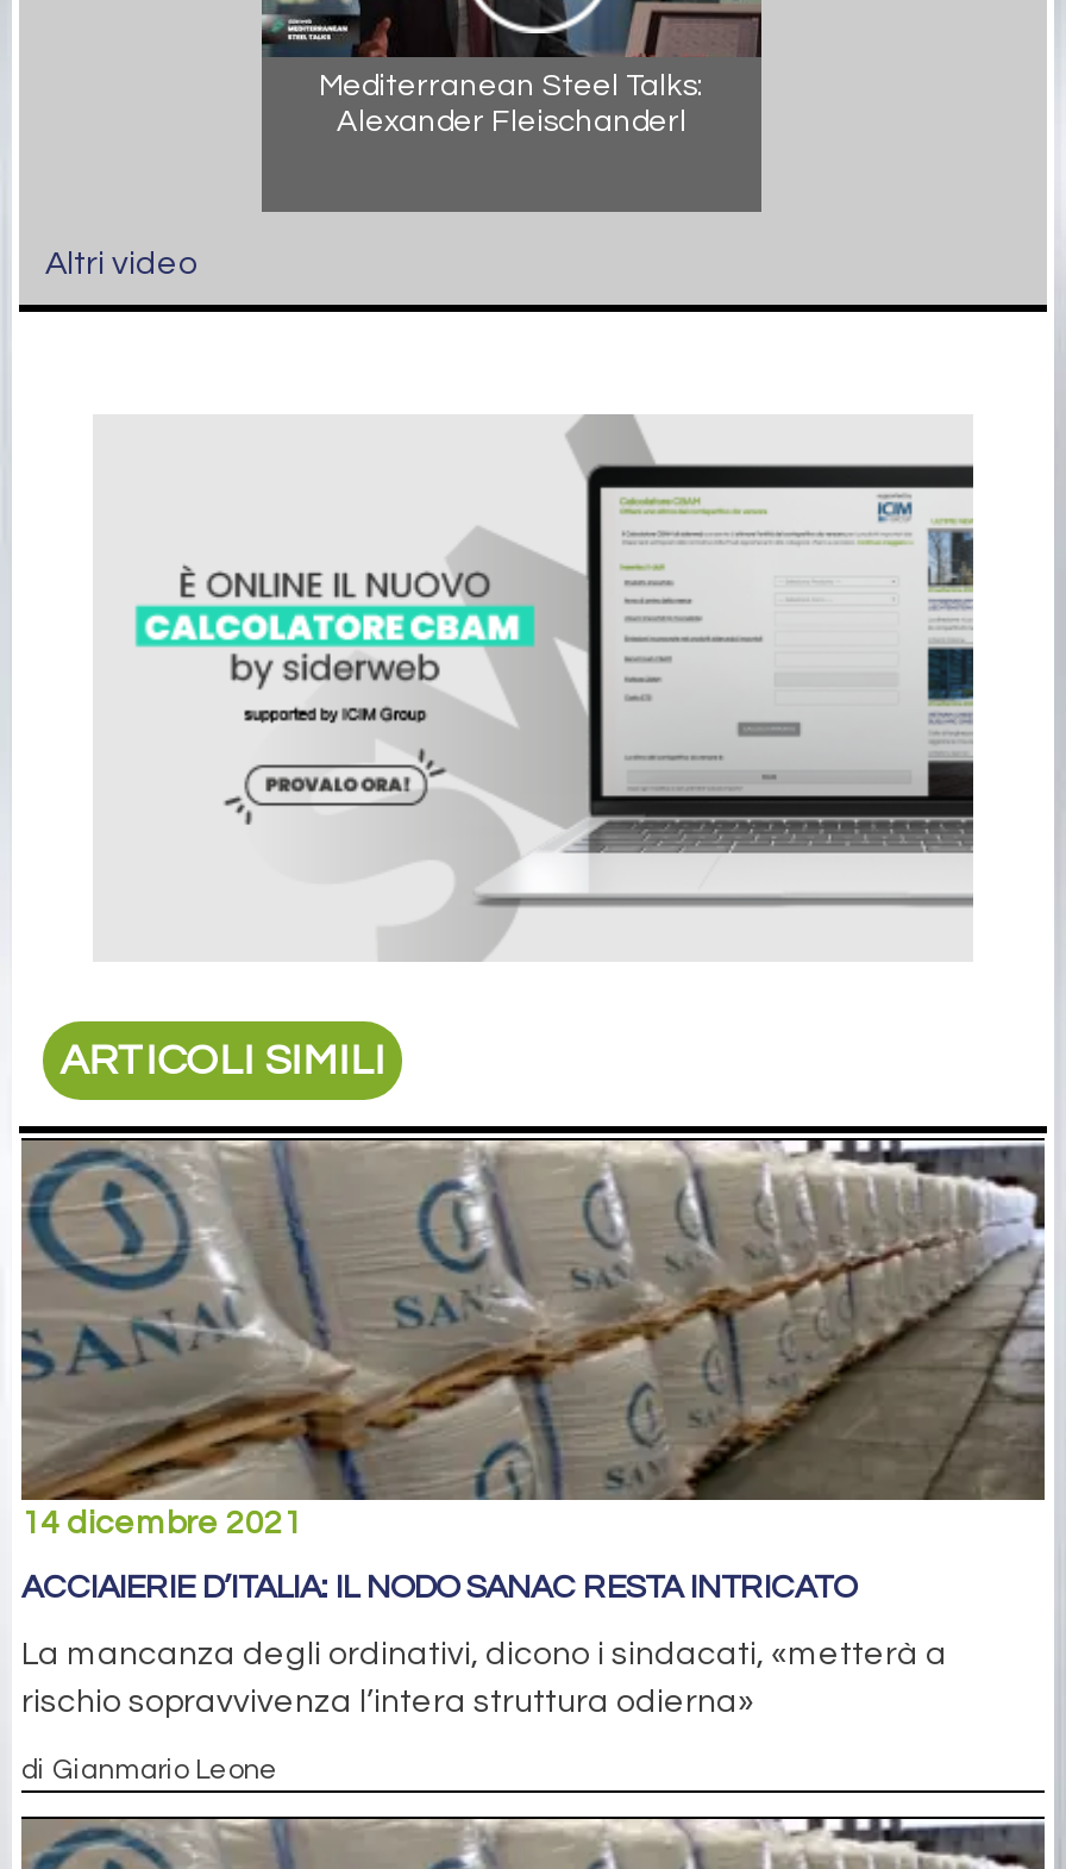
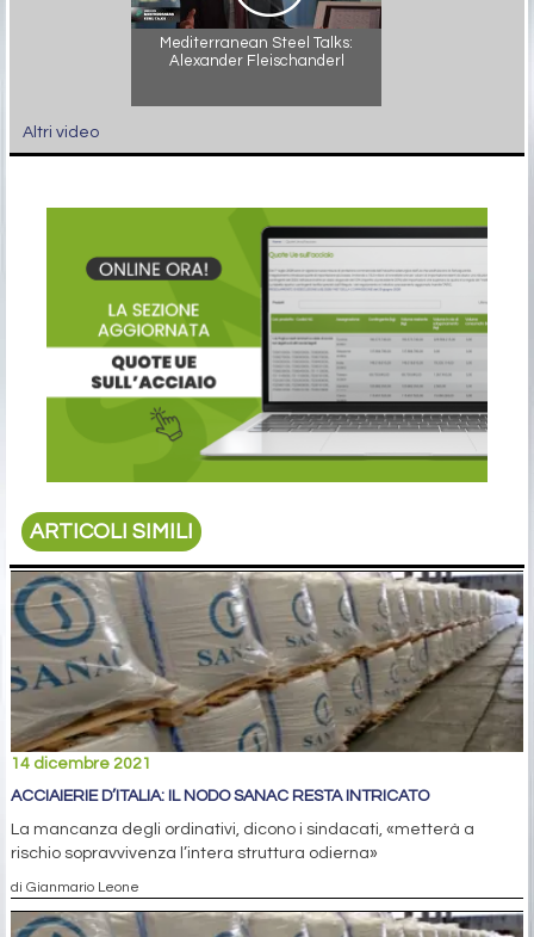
- [image]
+ [image]
